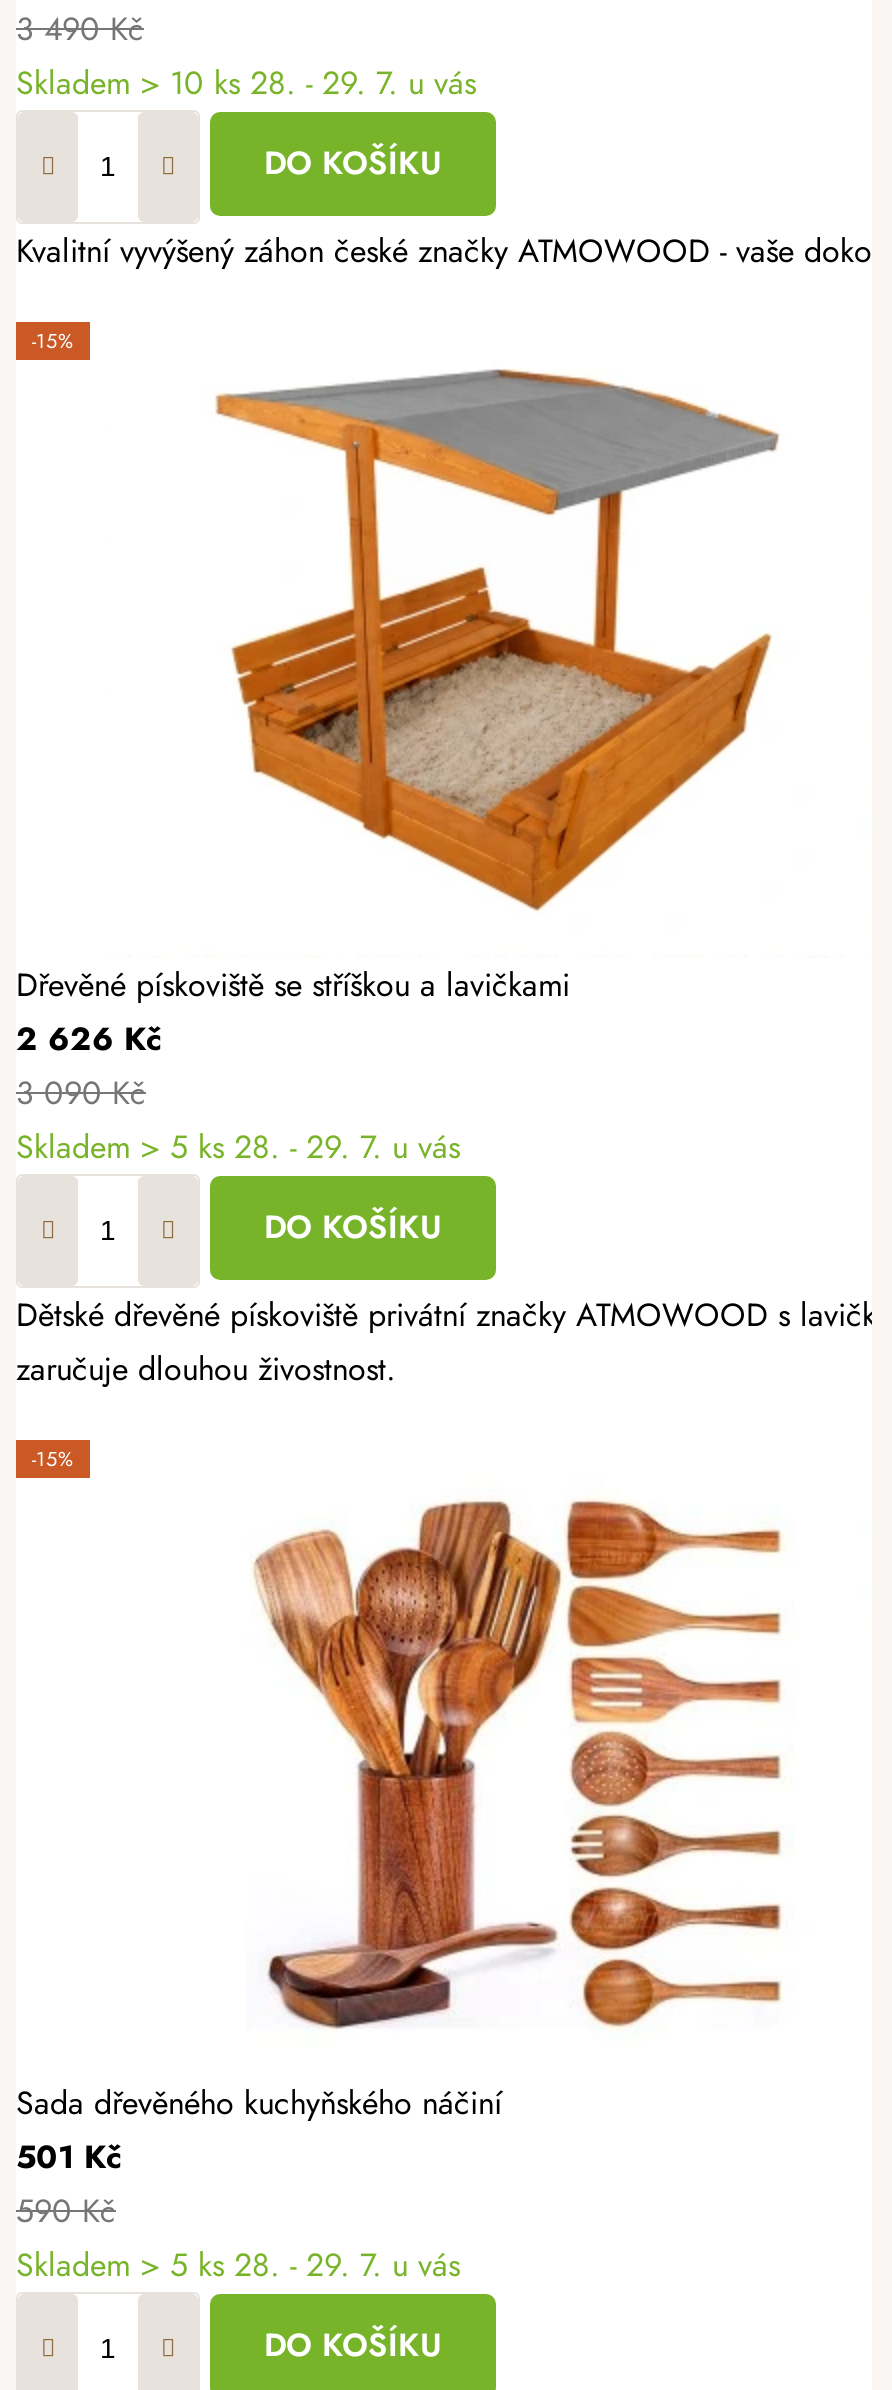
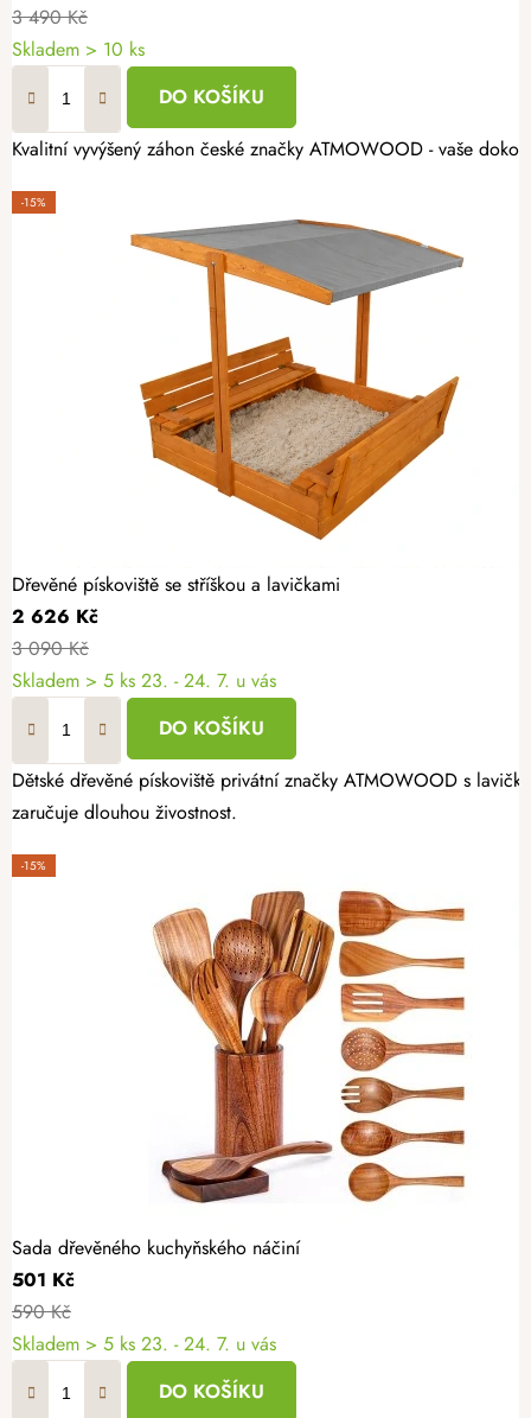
- Skladem > 10 ks 28. - 29. 7. u vás
+ Skladem > 10 ks

- Skladem > 5 ks 28. - 29. 7. u vás
+ Skladem > 5 ks 23. - 24. 7. u vás

- Skladem > 5 ks 28. - 29. 7. u vás
+ Skladem > 5 ks 23. - 24. 7. u vás
